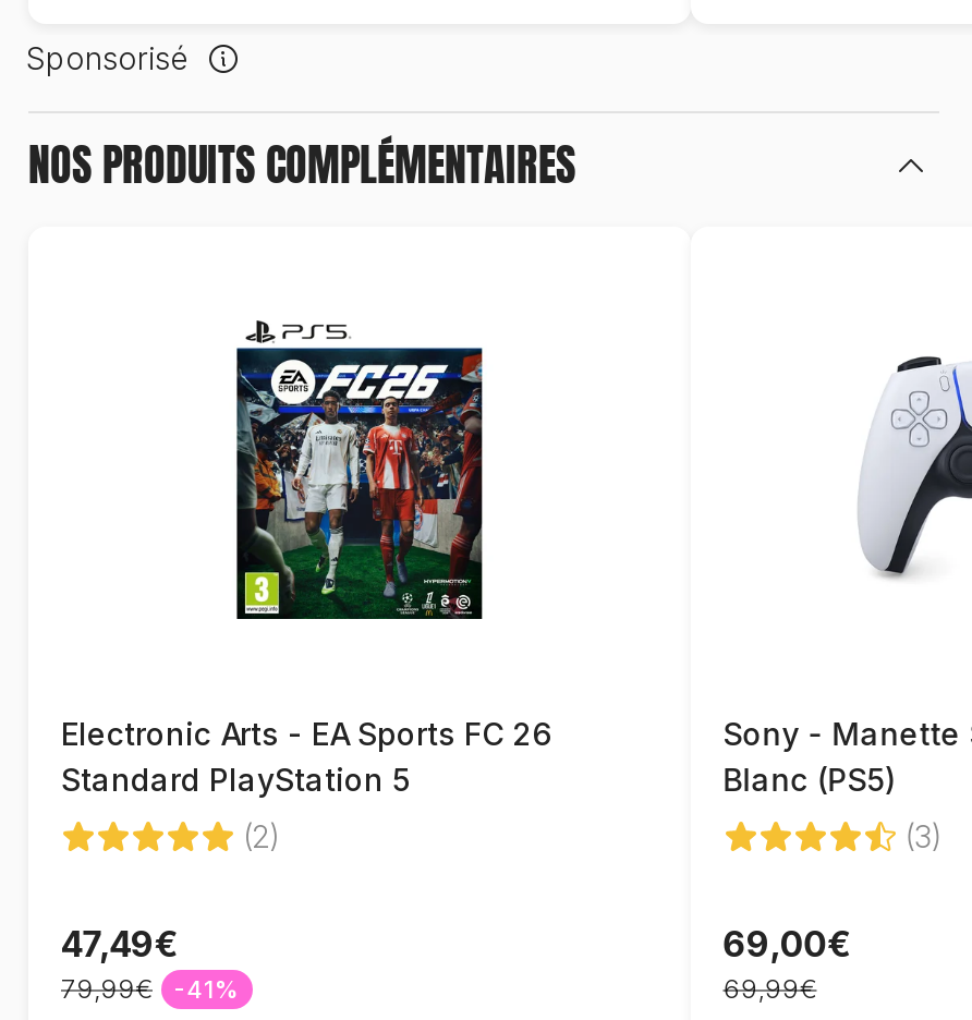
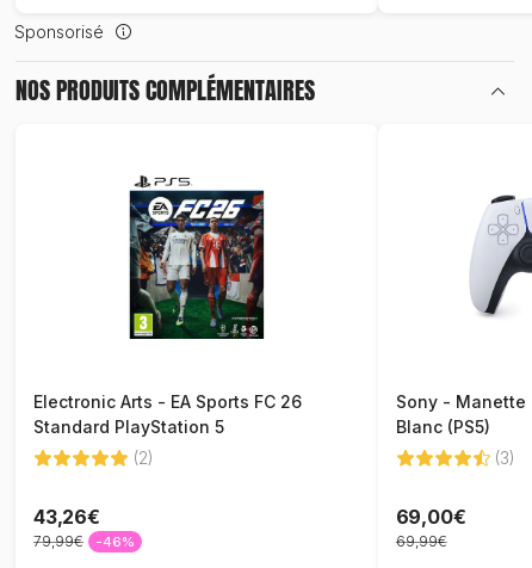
- 47,49€
+ 43,26€

- 79,99€ -41%
+ 79,99€ -46%
